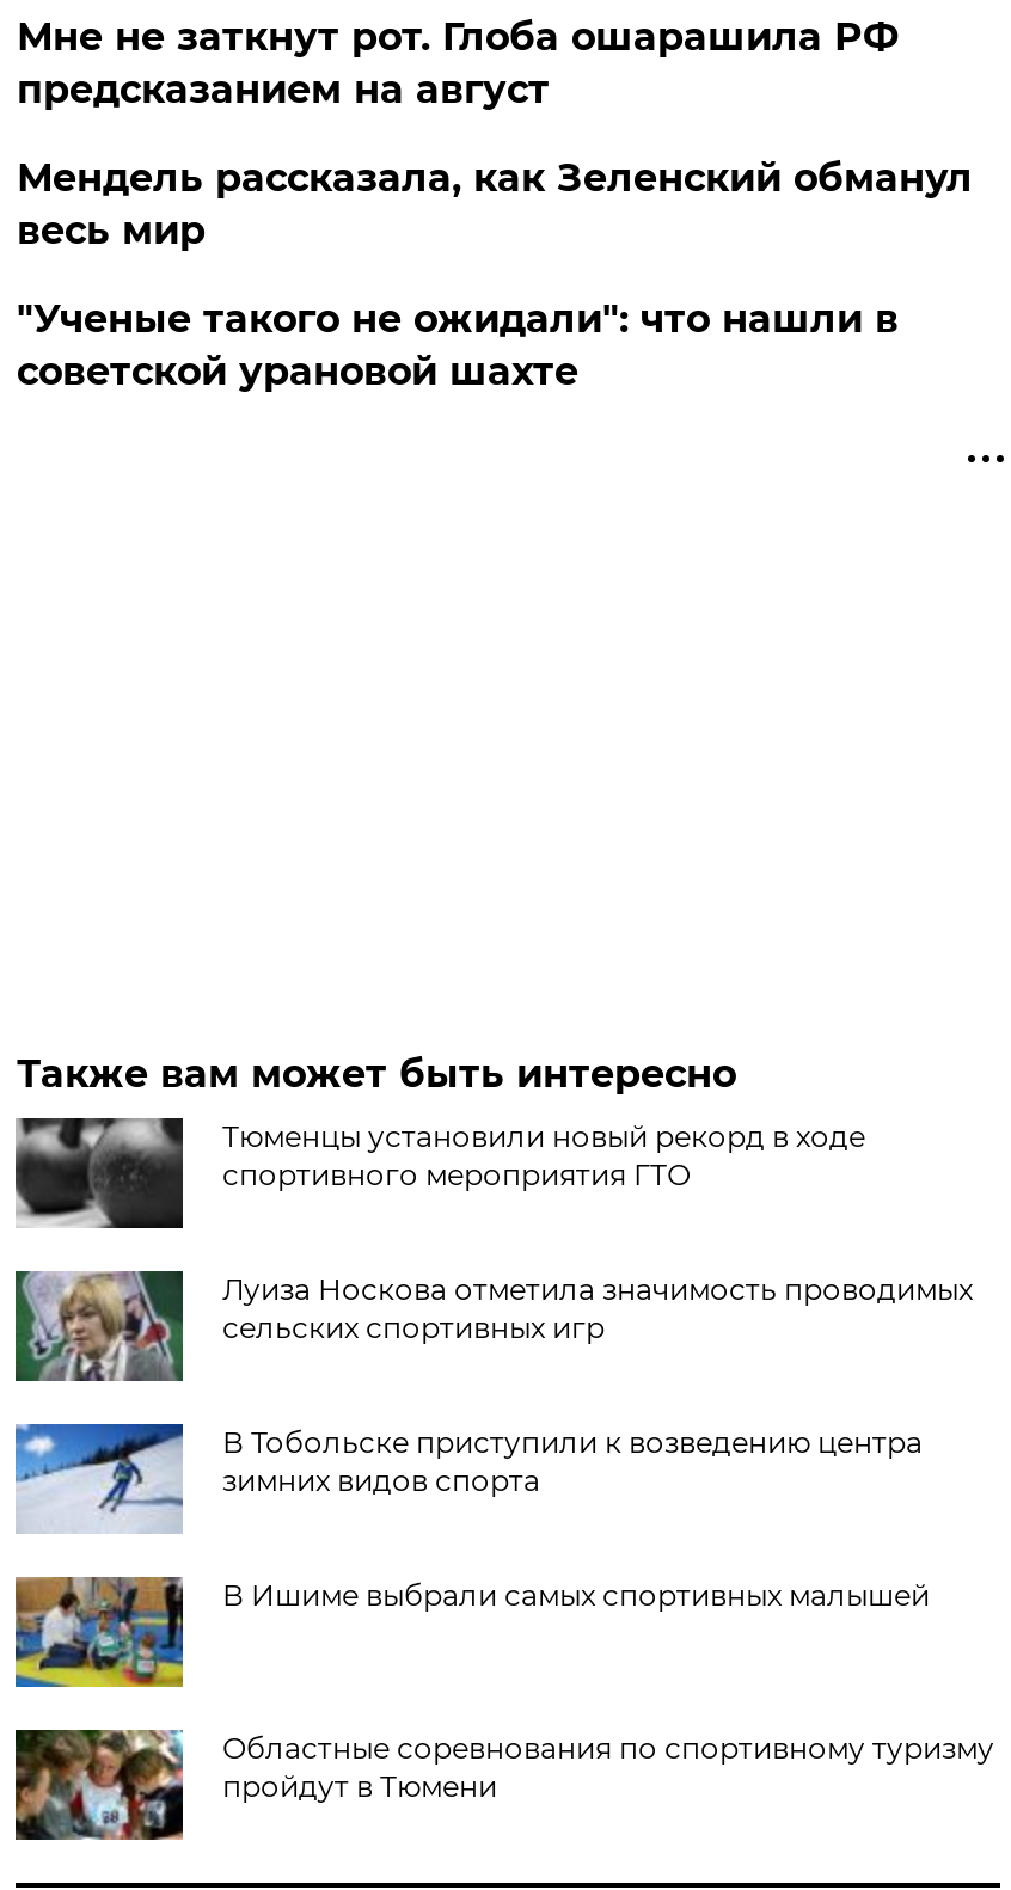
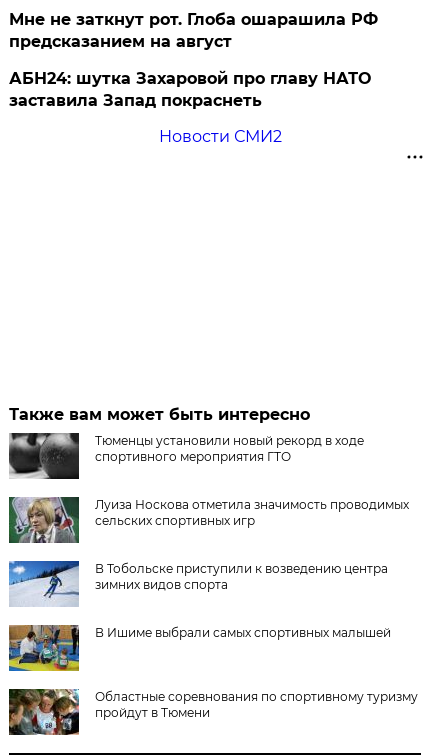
- Мендель рассказала, как Зеленский обманул
- весь мир
+ АБН24: шутка Захаровой про главу НАТО
+ заставила Запад покраснеть

- "Ученые такого не ожидали": что нашли в
- советской урановой шахте
+ Новости СМИ2
